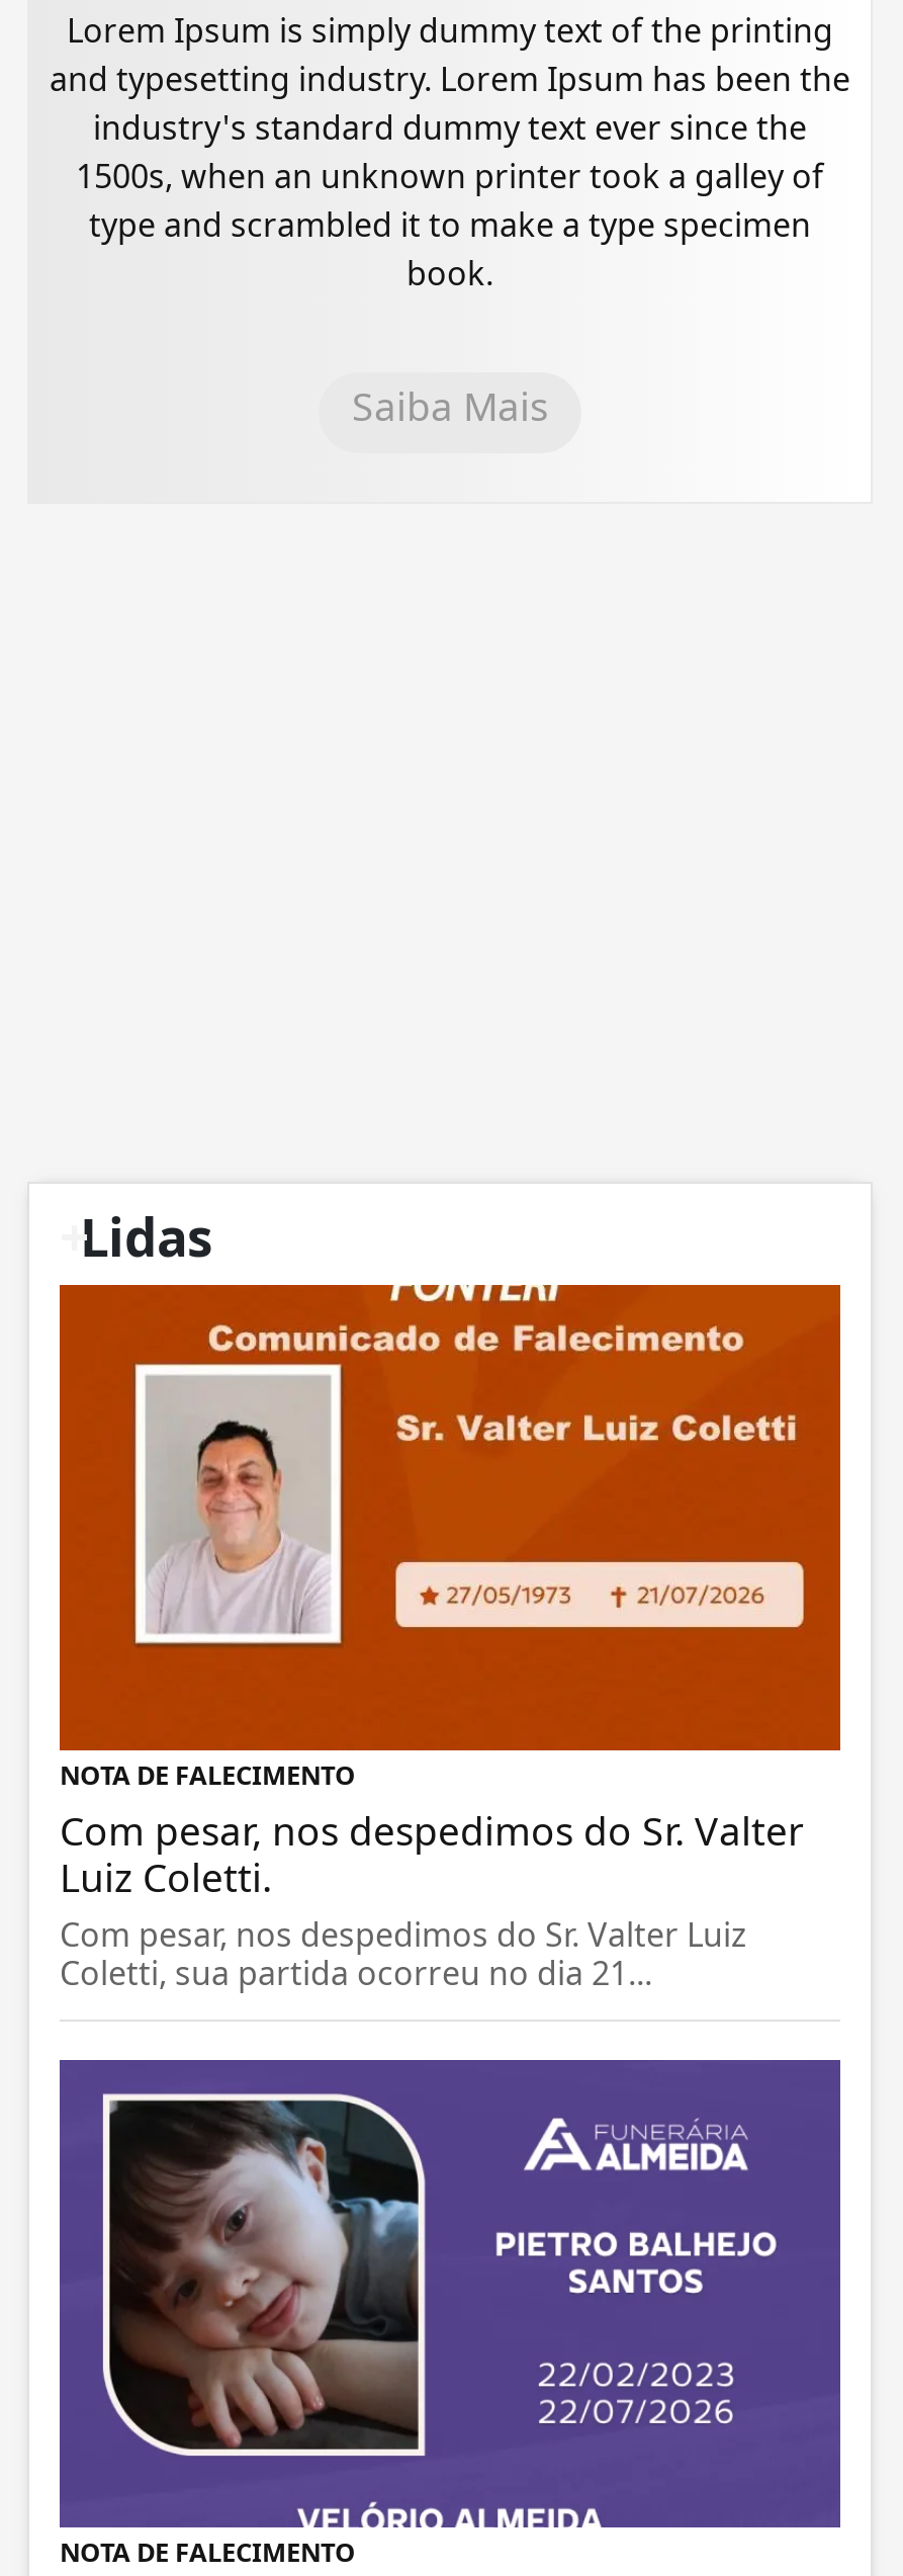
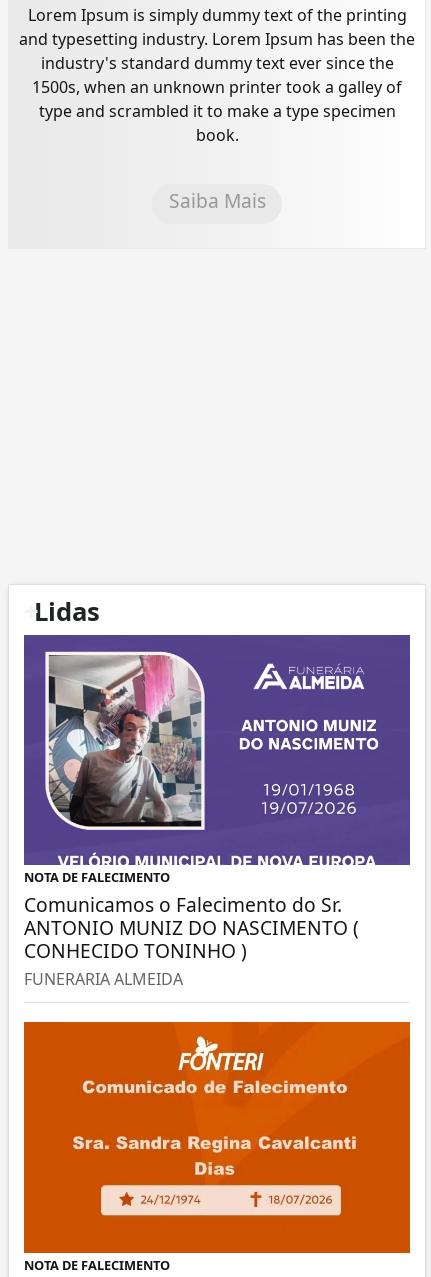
- [image]
- Com pesar, nos despedimos do Sr. Valter
- Luiz Coletti.
- Com pesar, nos despedimos do Sr. Valter Luiz
- Coletti, sua partida ocorreu no dia 21...
+ [image]
+ Comunicamos o Falecimento do Sr.
+ ANTONIO MUNIZ DO NASCIMENTO (
+ CONHECIDO TONINHO )
+ FUNERARIA ALMEIDA

- [image]
+ [image]
